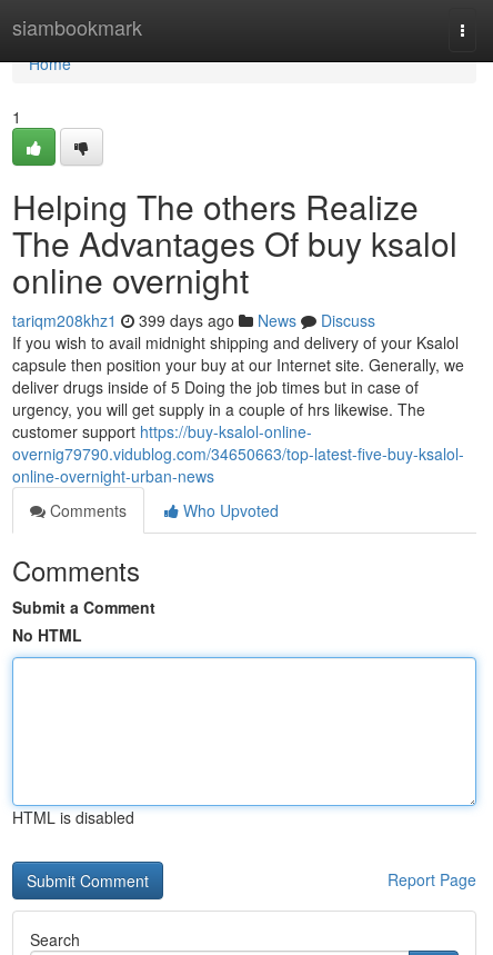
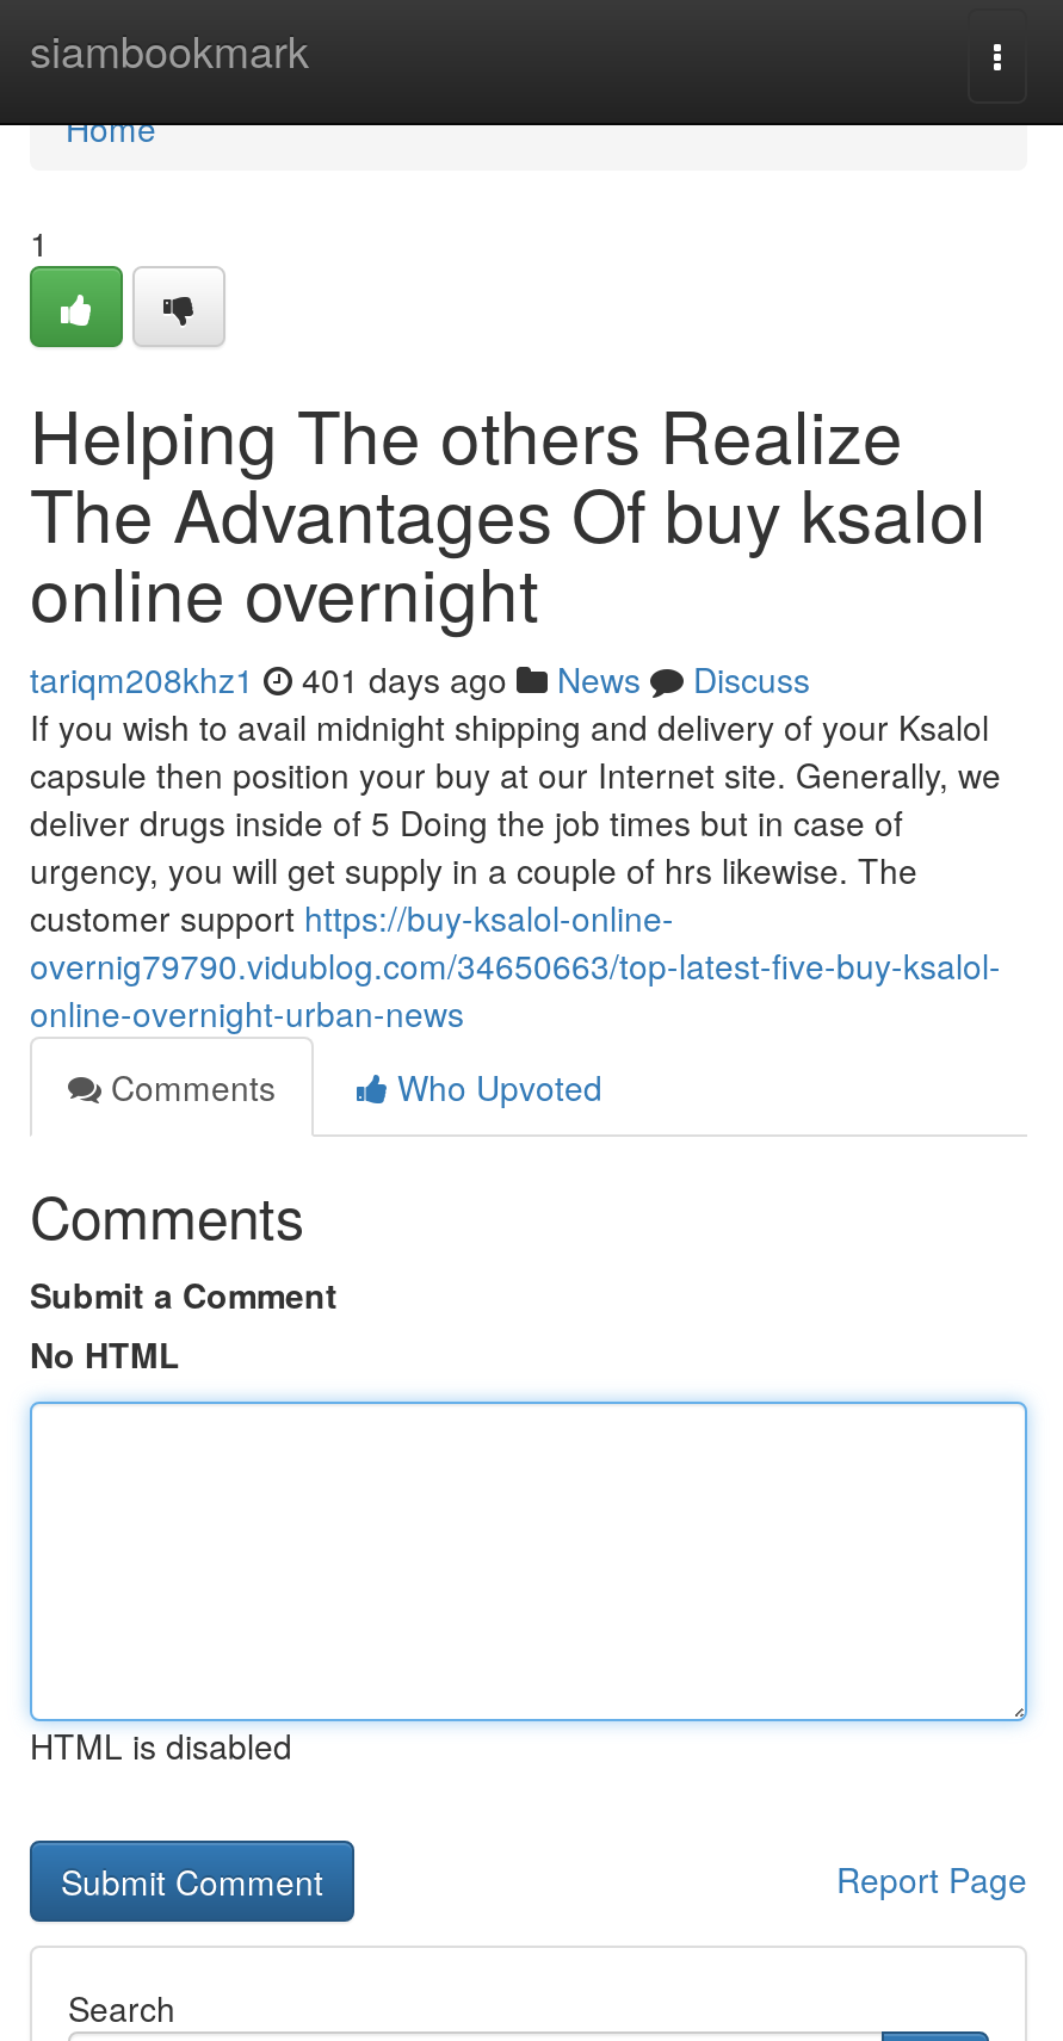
- tariqm208khz1 399 days ago News Discuss
+ tariqm208khz1 401 days ago News Discuss
